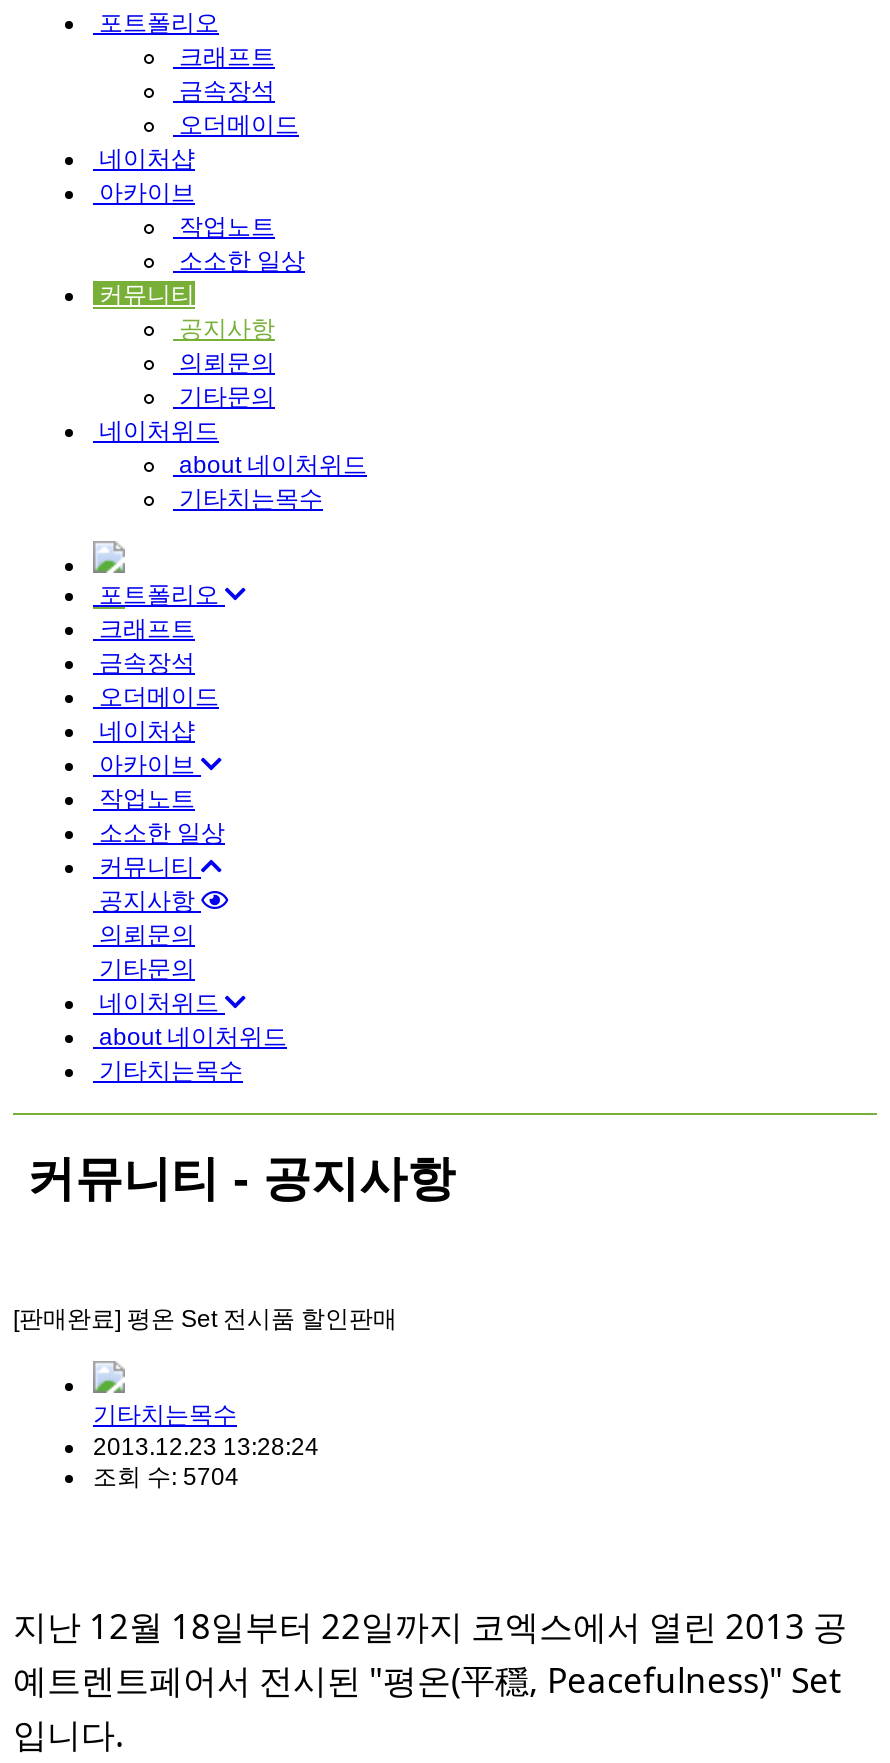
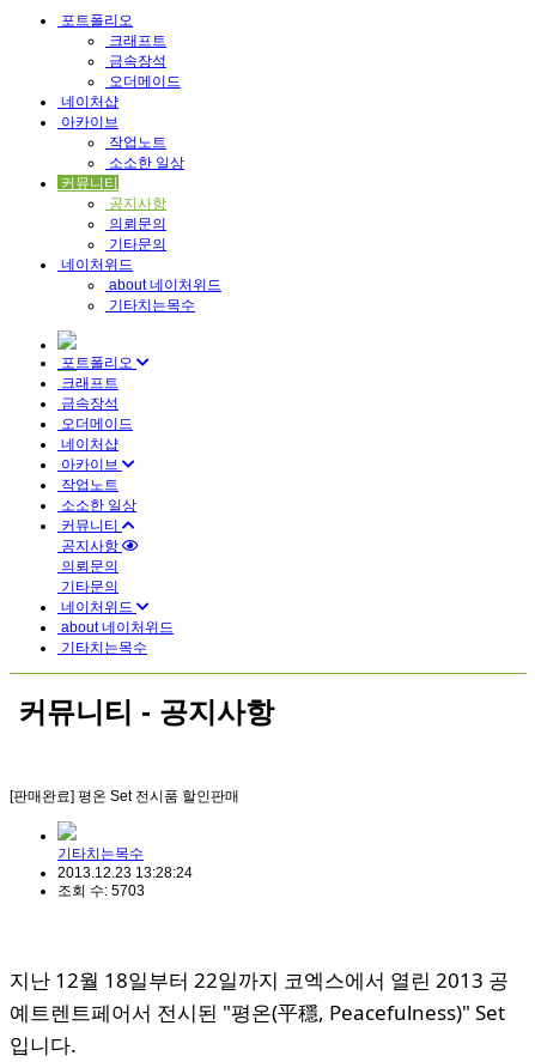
- 조회 수: 5704
+ 조회 수: 5703
